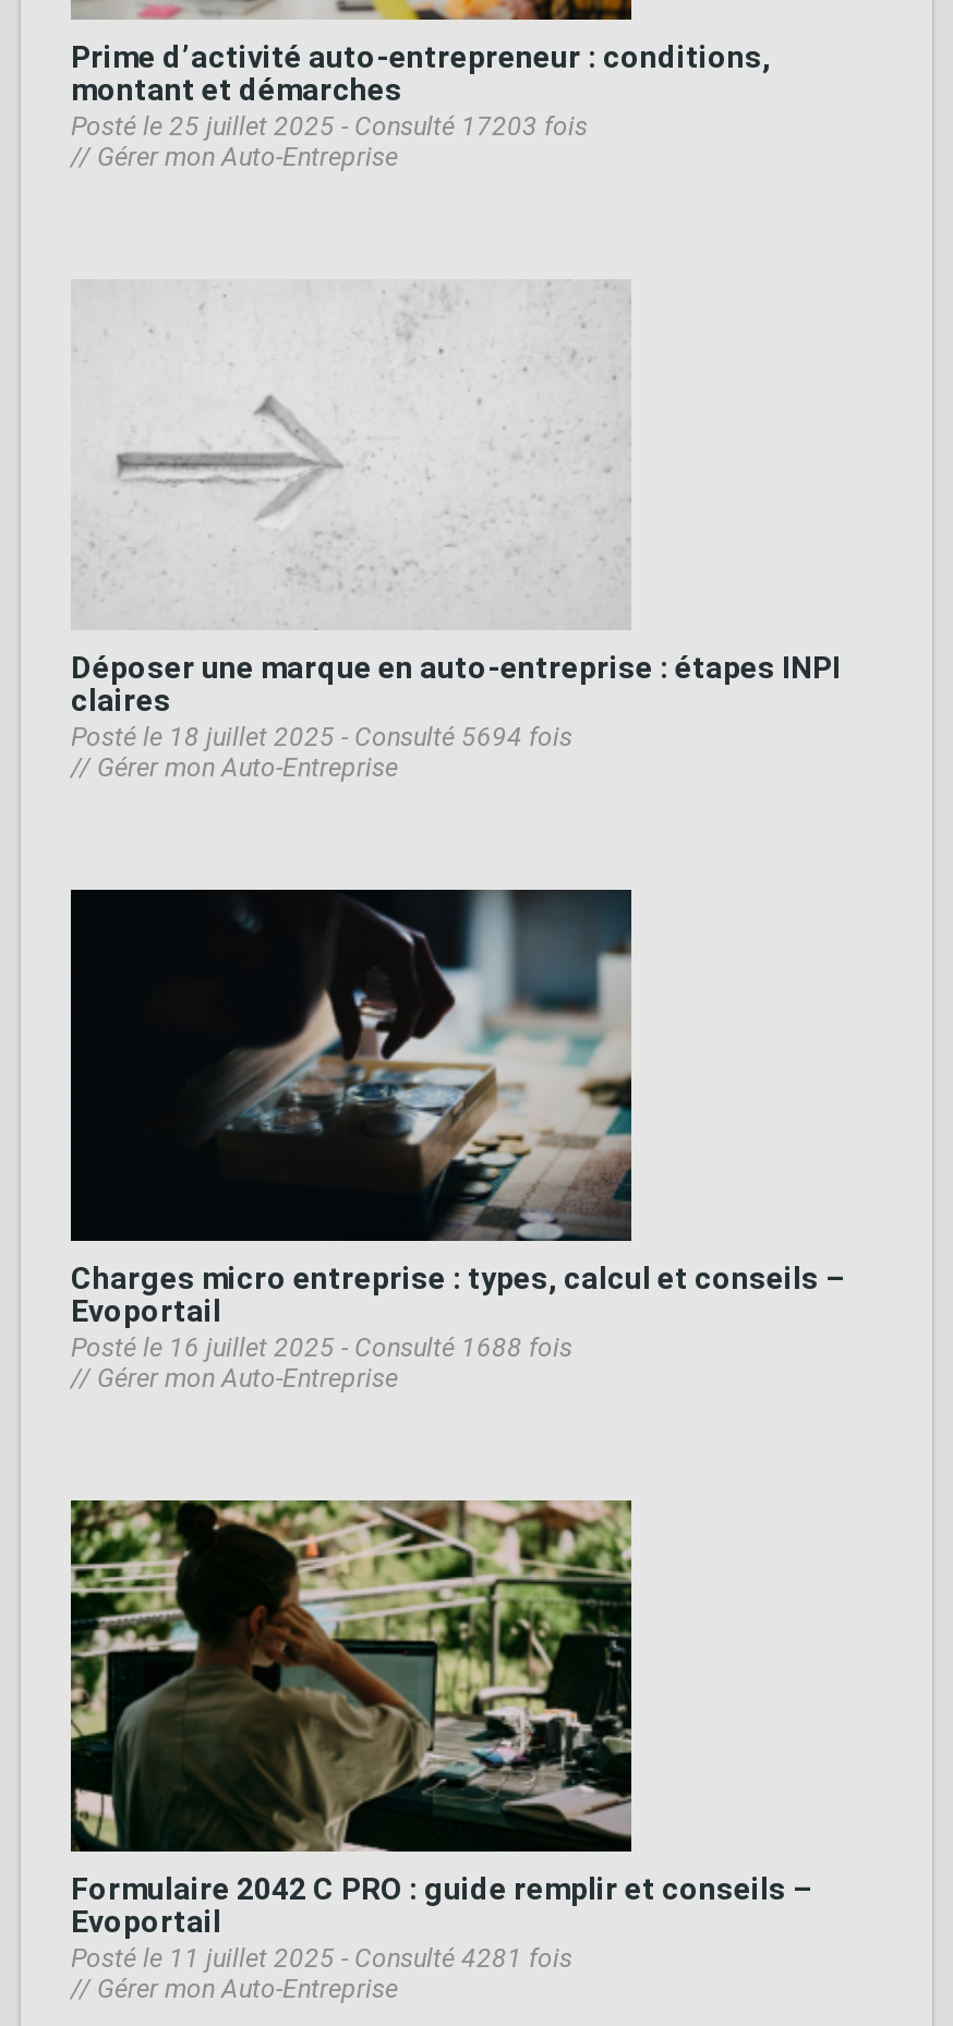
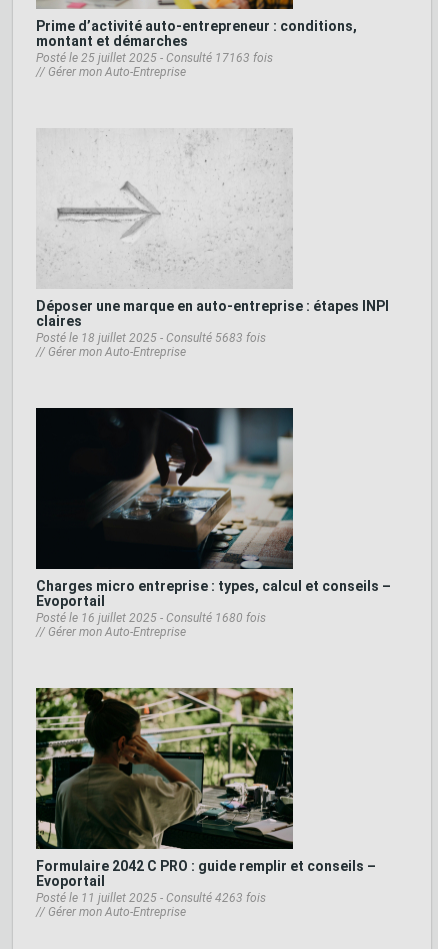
- Posté le 25 juillet 2025 - Consulté 17203 fois
+ Posté le 25 juillet 2025 - Consulté 17163 fois

- Posté le 18 juillet 2025 - Consulté 5694 fois
+ Posté le 18 juillet 2025 - Consulté 5683 fois

- Posté le 16 juillet 2025 - Consulté 1688 fois
+ Posté le 16 juillet 2025 - Consulté 1680 fois

- Posté le 11 juillet 2025 - Consulté 4281 fois
+ Posté le 11 juillet 2025 - Consulté 4263 fois
